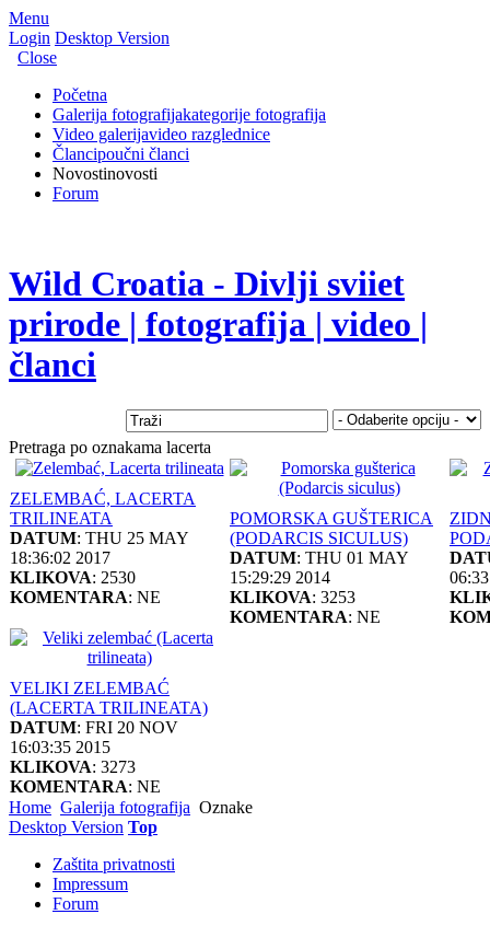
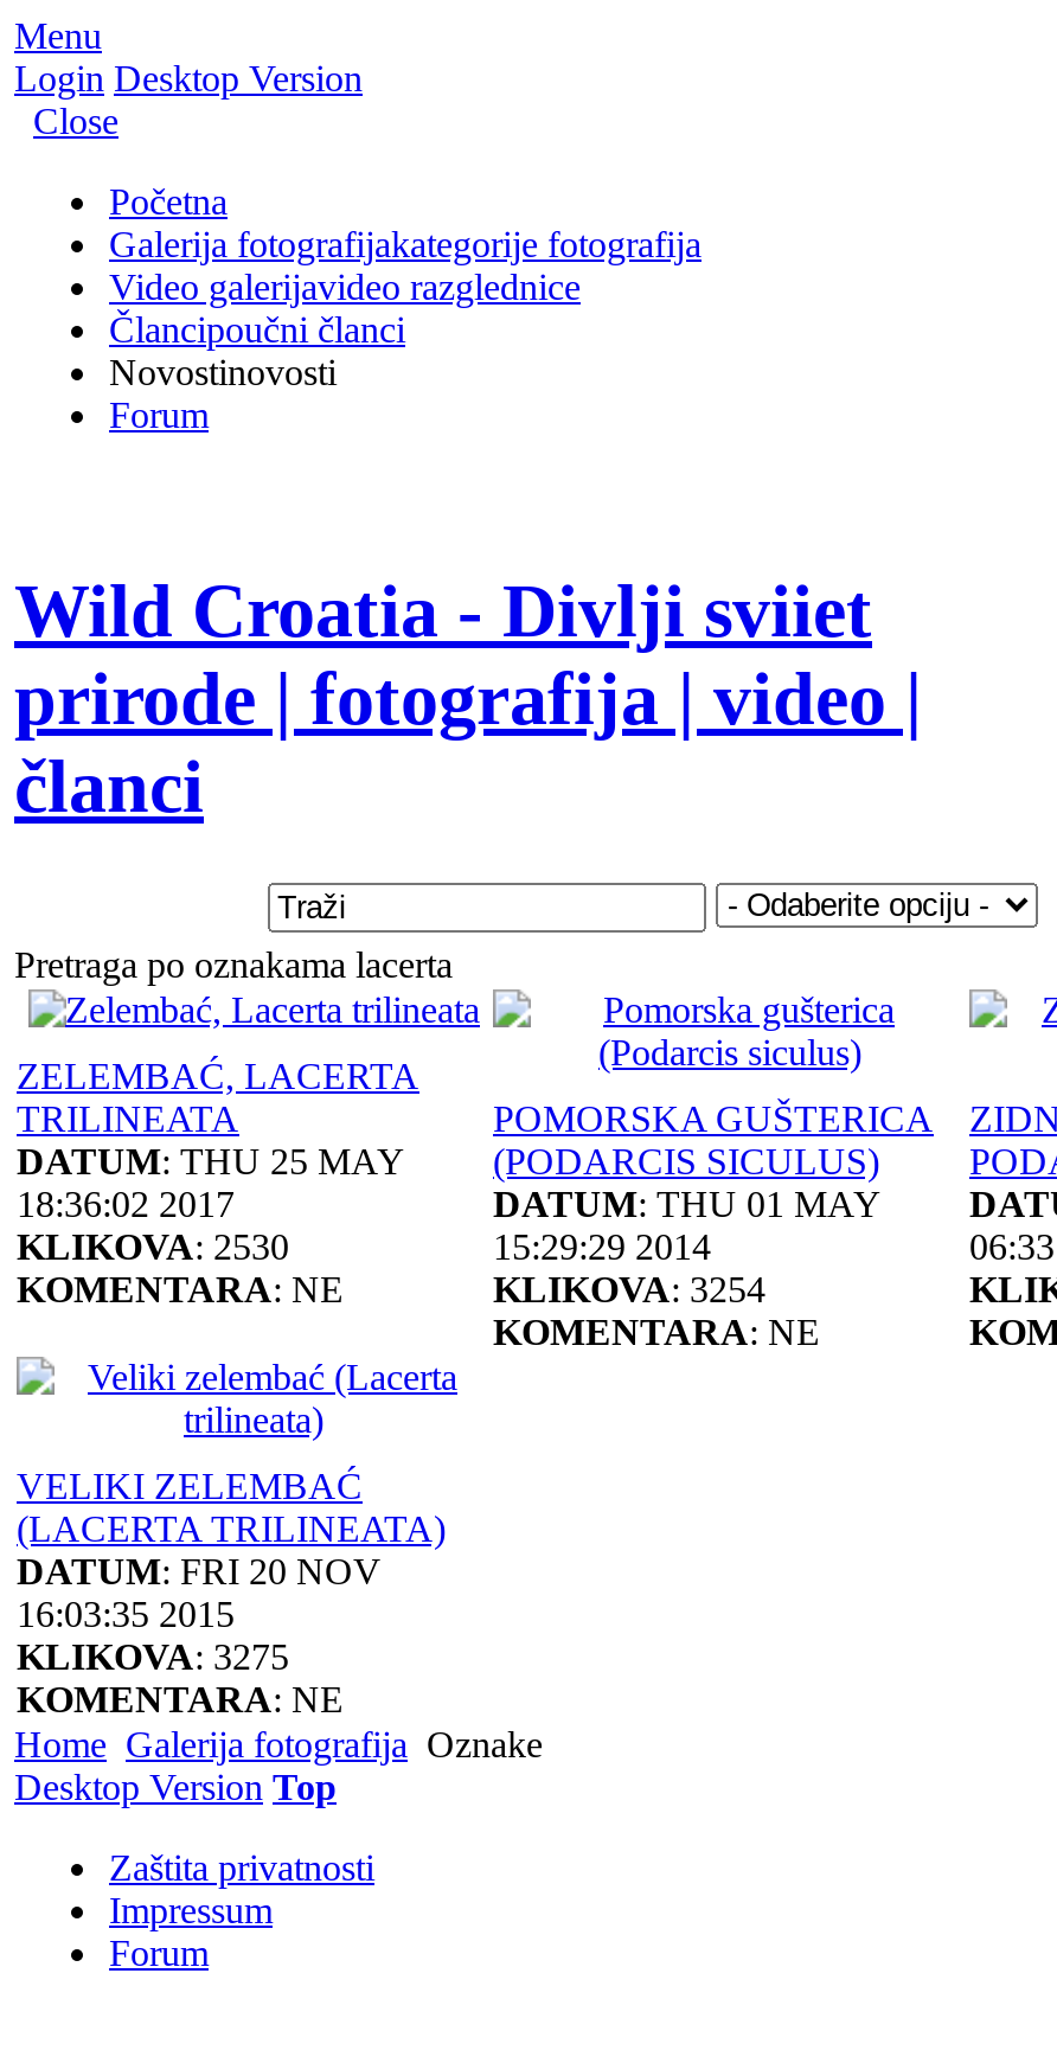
- KLIKOVA: 3253
+ KLIKOVA: 3254

- KLIKOVA: 3273
+ KLIKOVA: 3275
